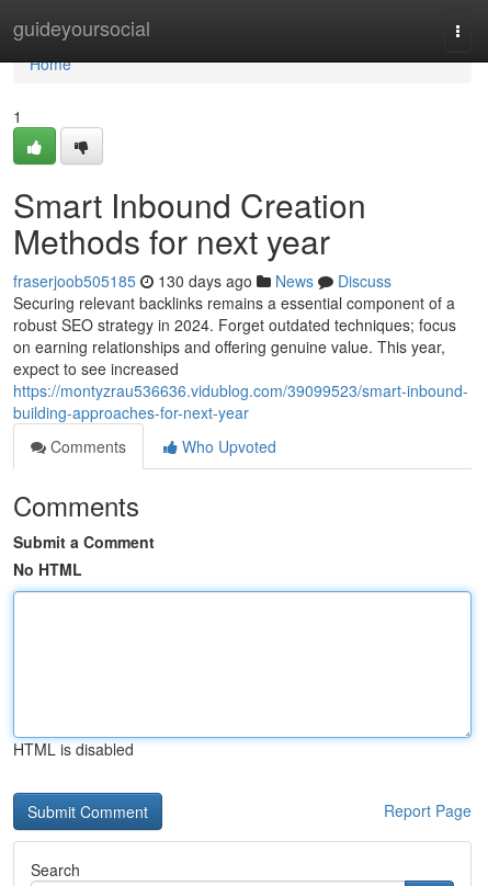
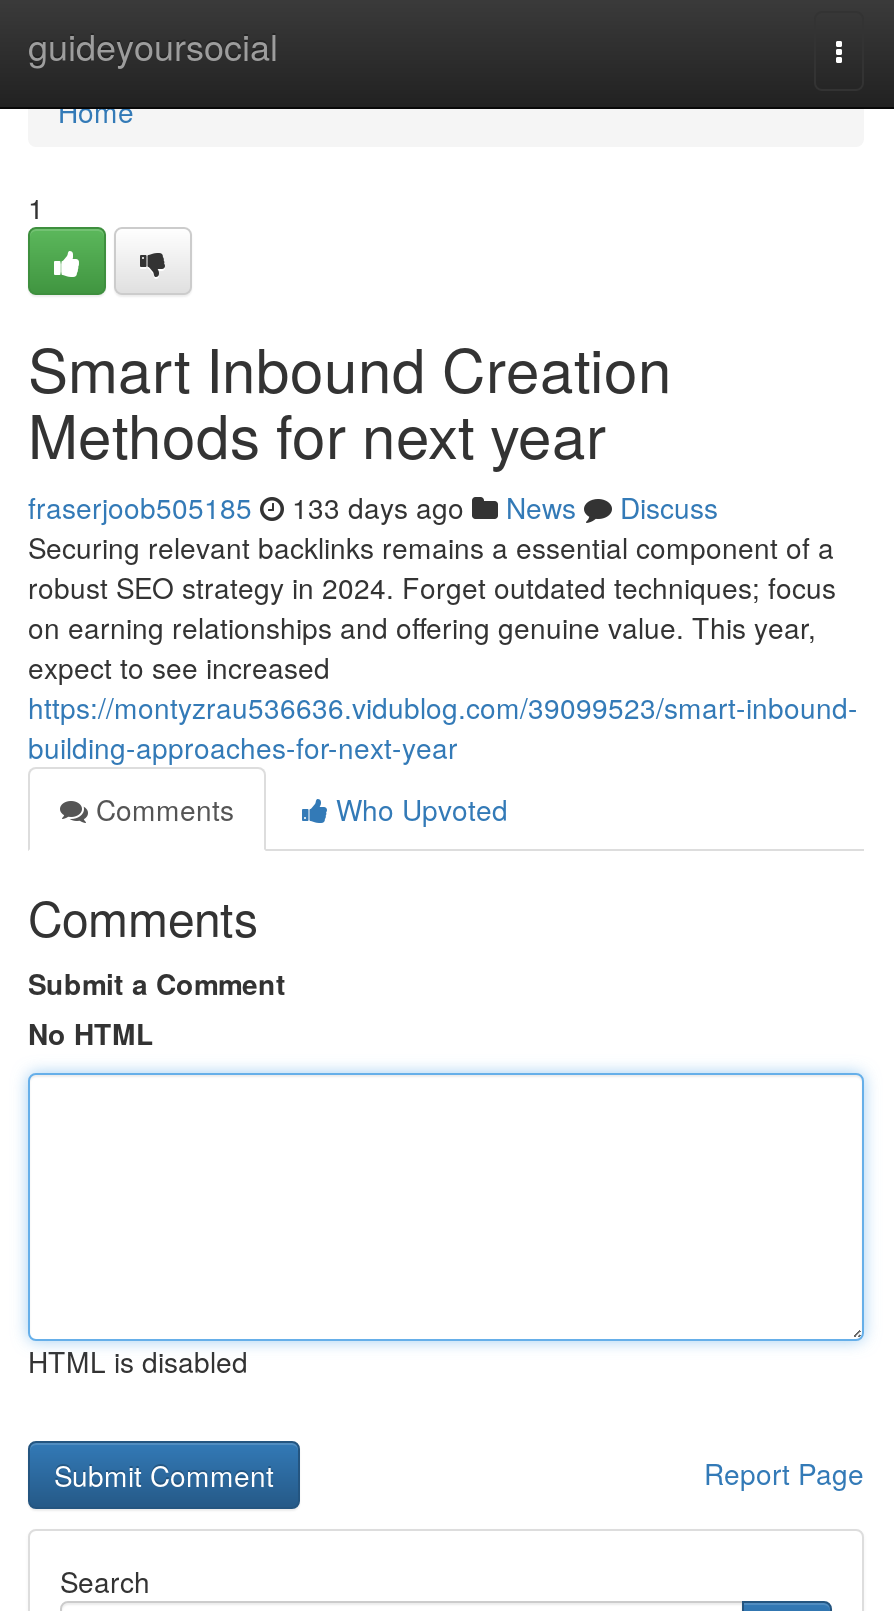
- fraserjoob505185 130 days ago News Discuss
+ fraserjoob505185 133 days ago News Discuss
